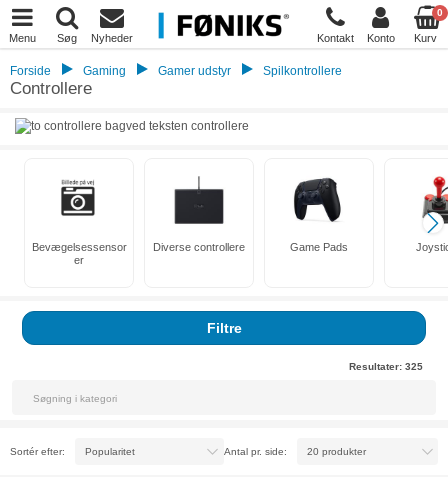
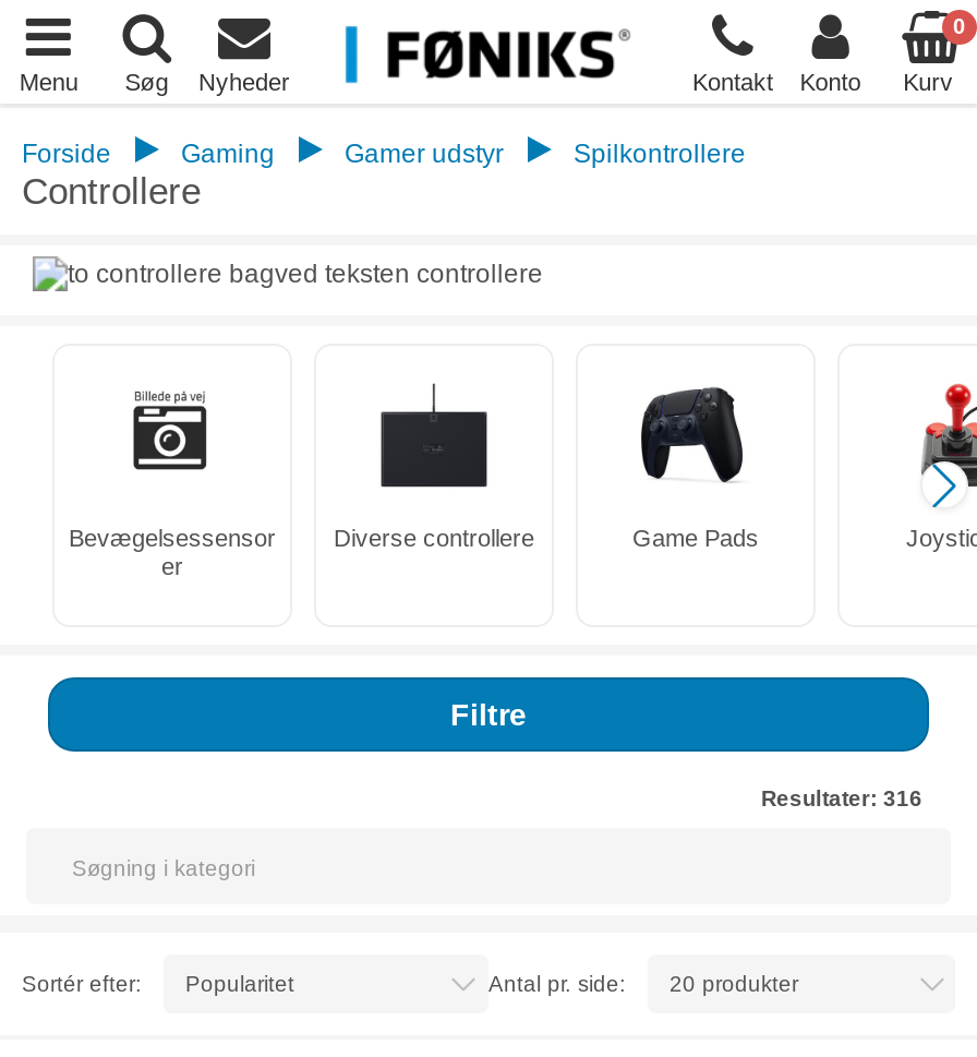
- Resultater: 325
+ Resultater: 316
